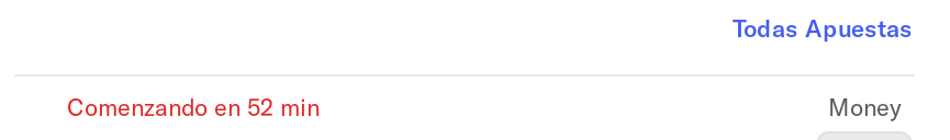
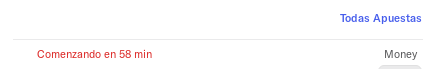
- Comenzando en 52 min
+ Comenzando en 58 min
